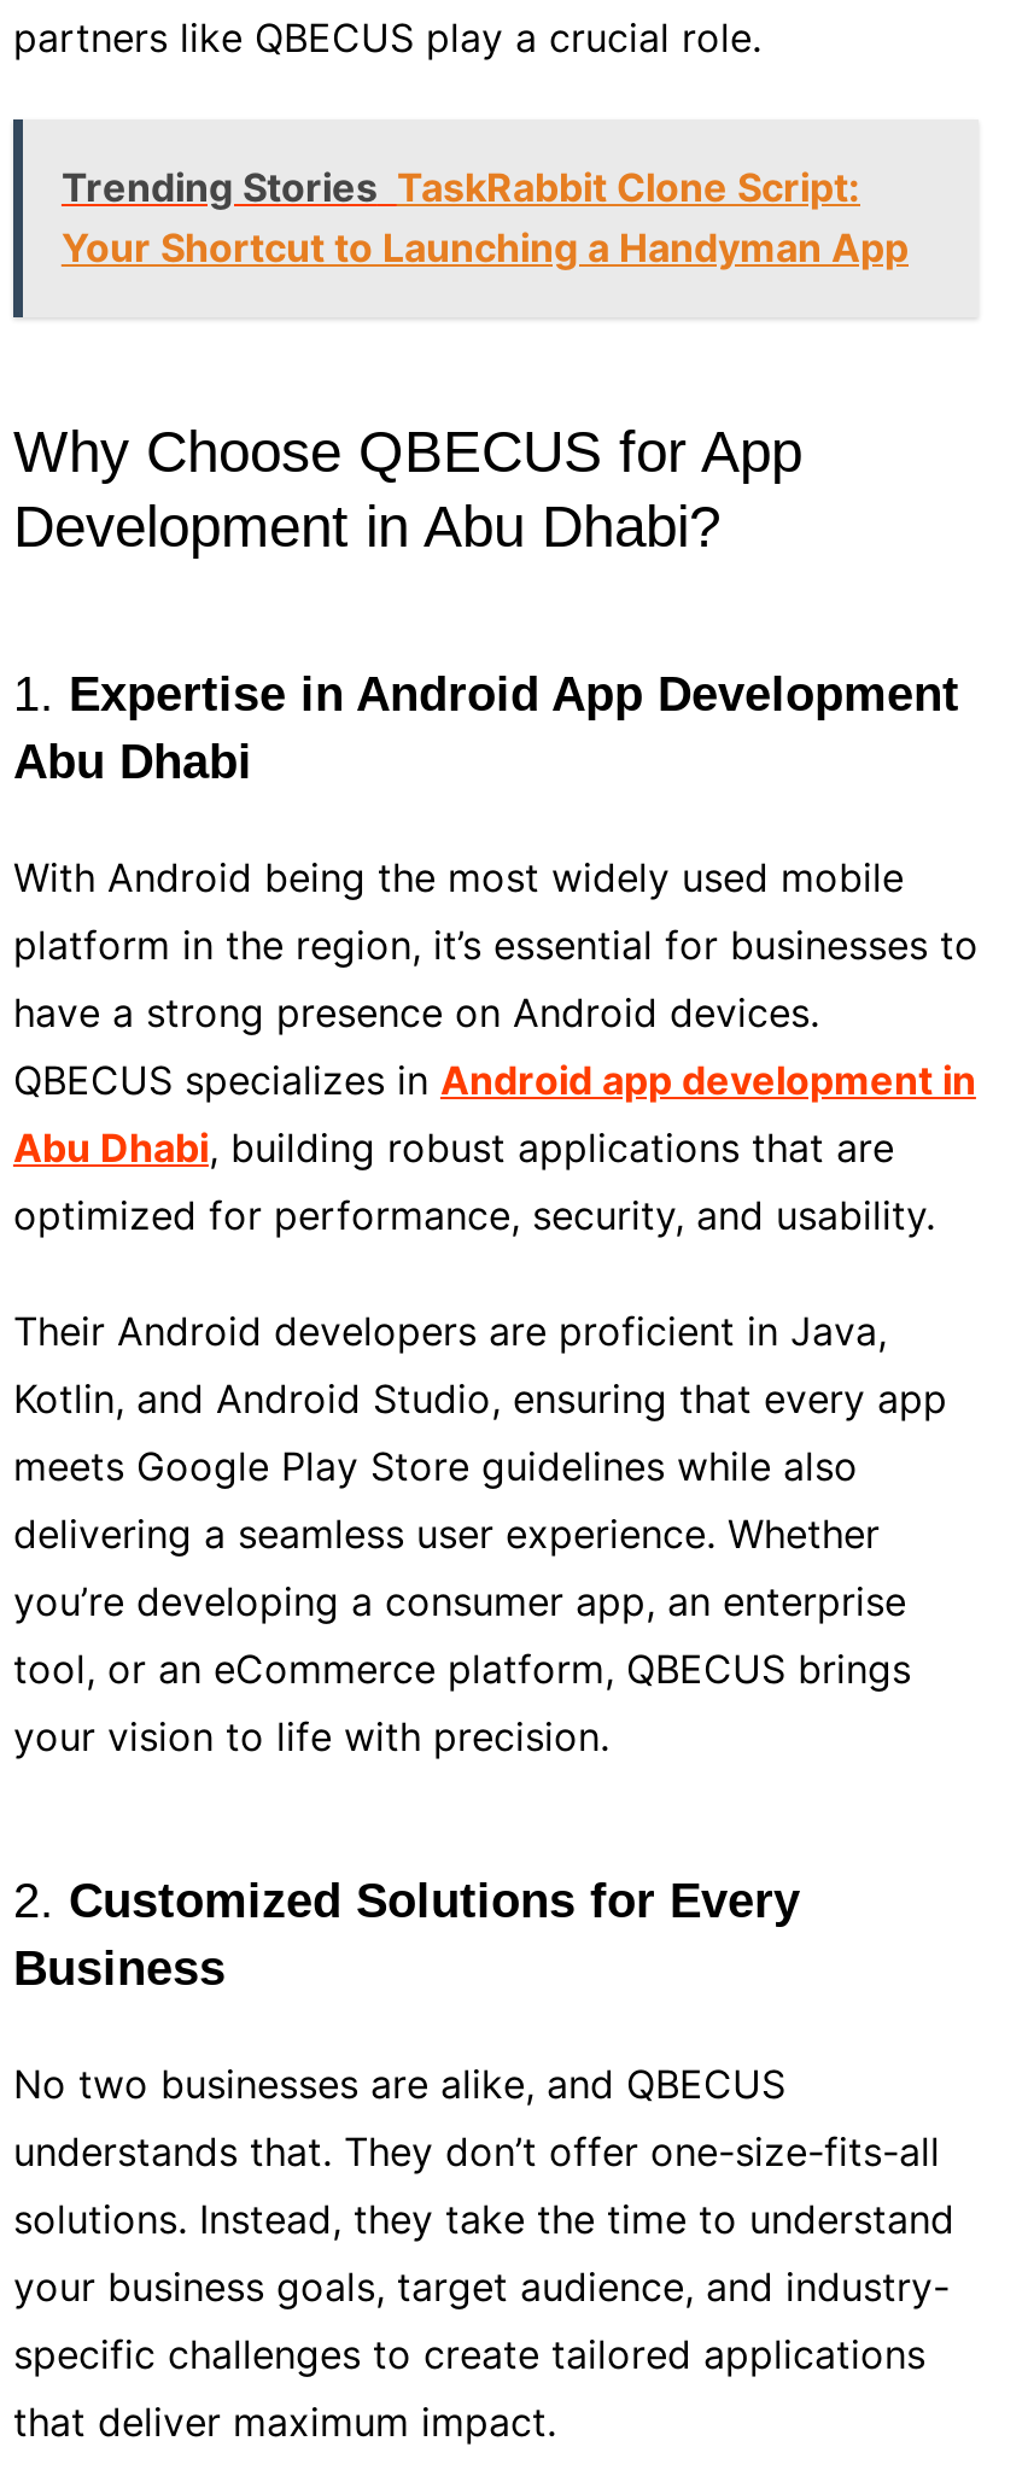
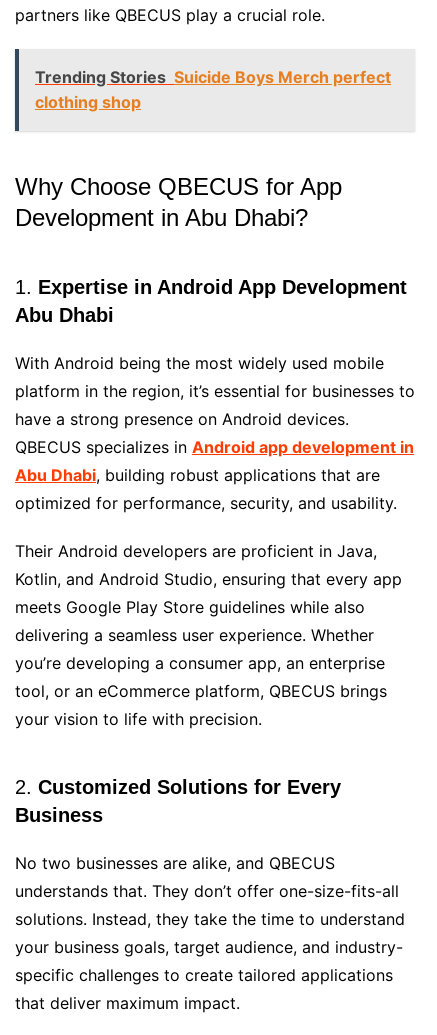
- Trending Stories TaskRabbit Clone Script:
- Your Shortcut to Launching a Handyman App
+ Trending Stories Suicide Boys Merch perfect
+ clothing shop
